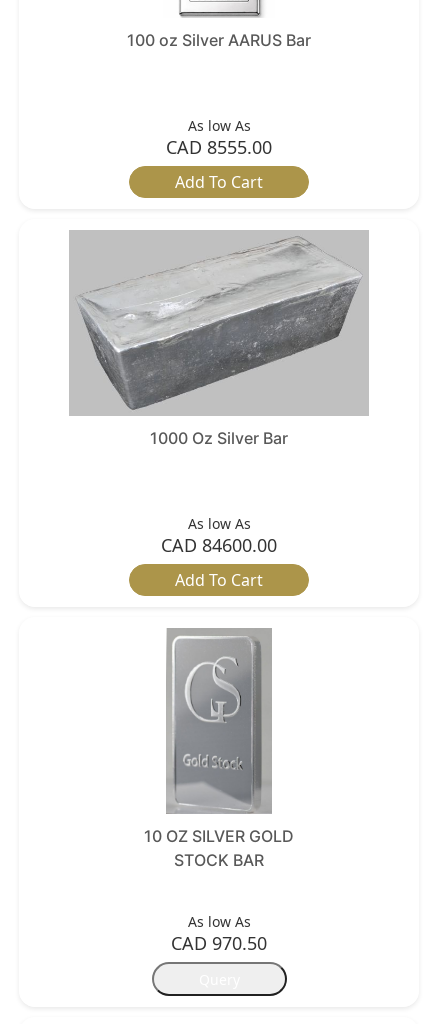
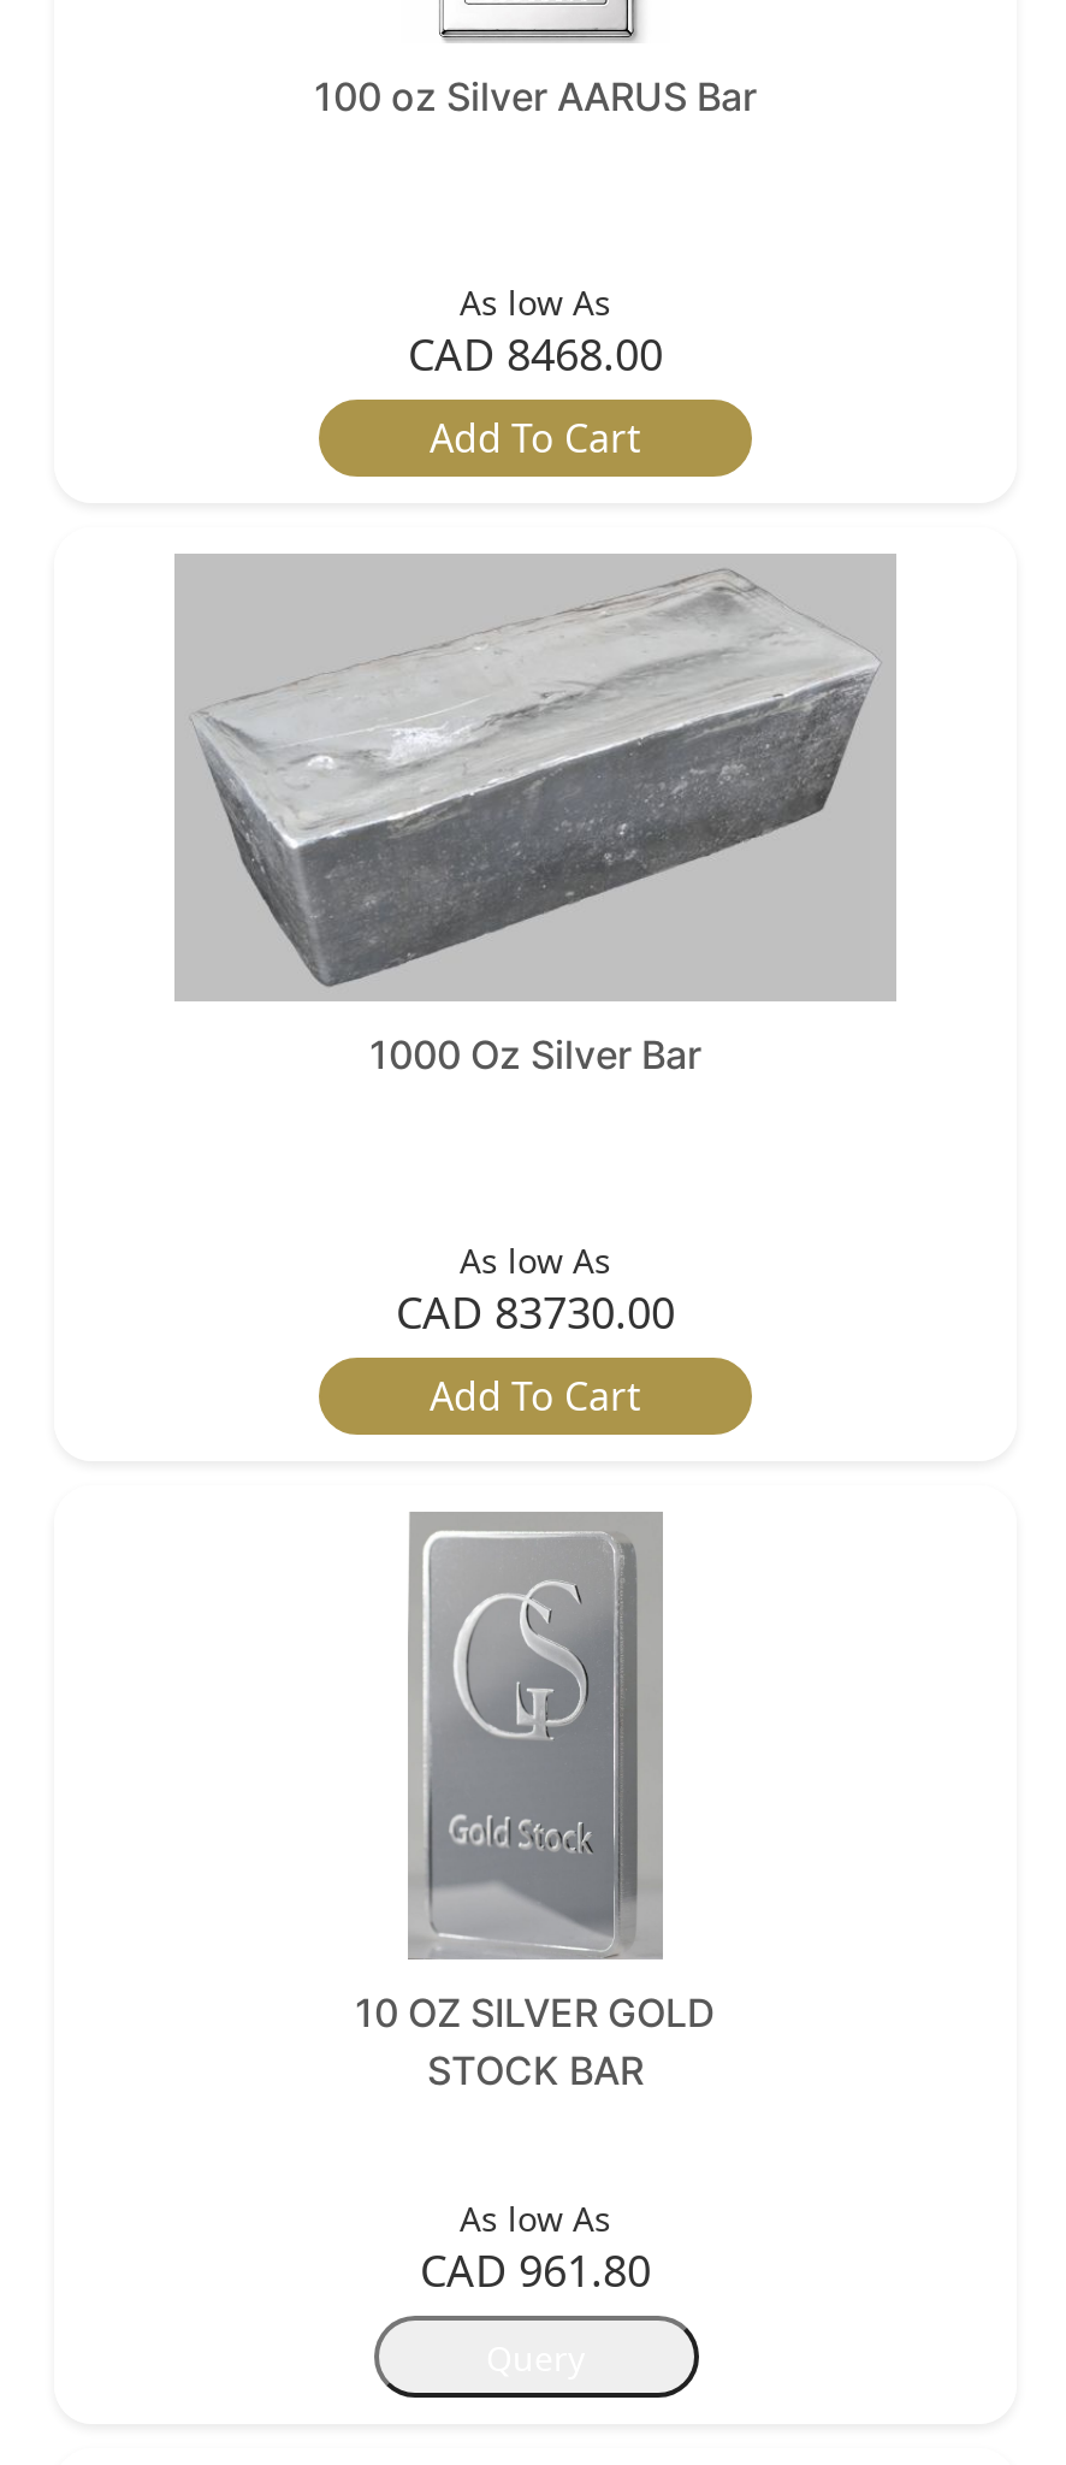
- CAD 8555.00
+ CAD 8468.00

- CAD 84600.00
+ CAD 83730.00

- CAD 970.50
+ CAD 961.80
